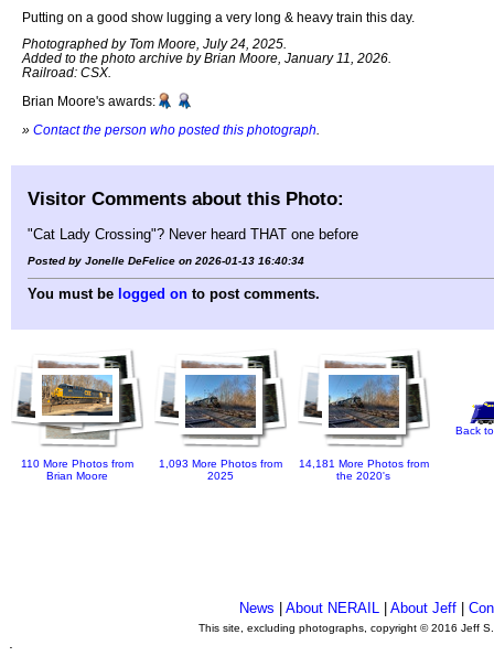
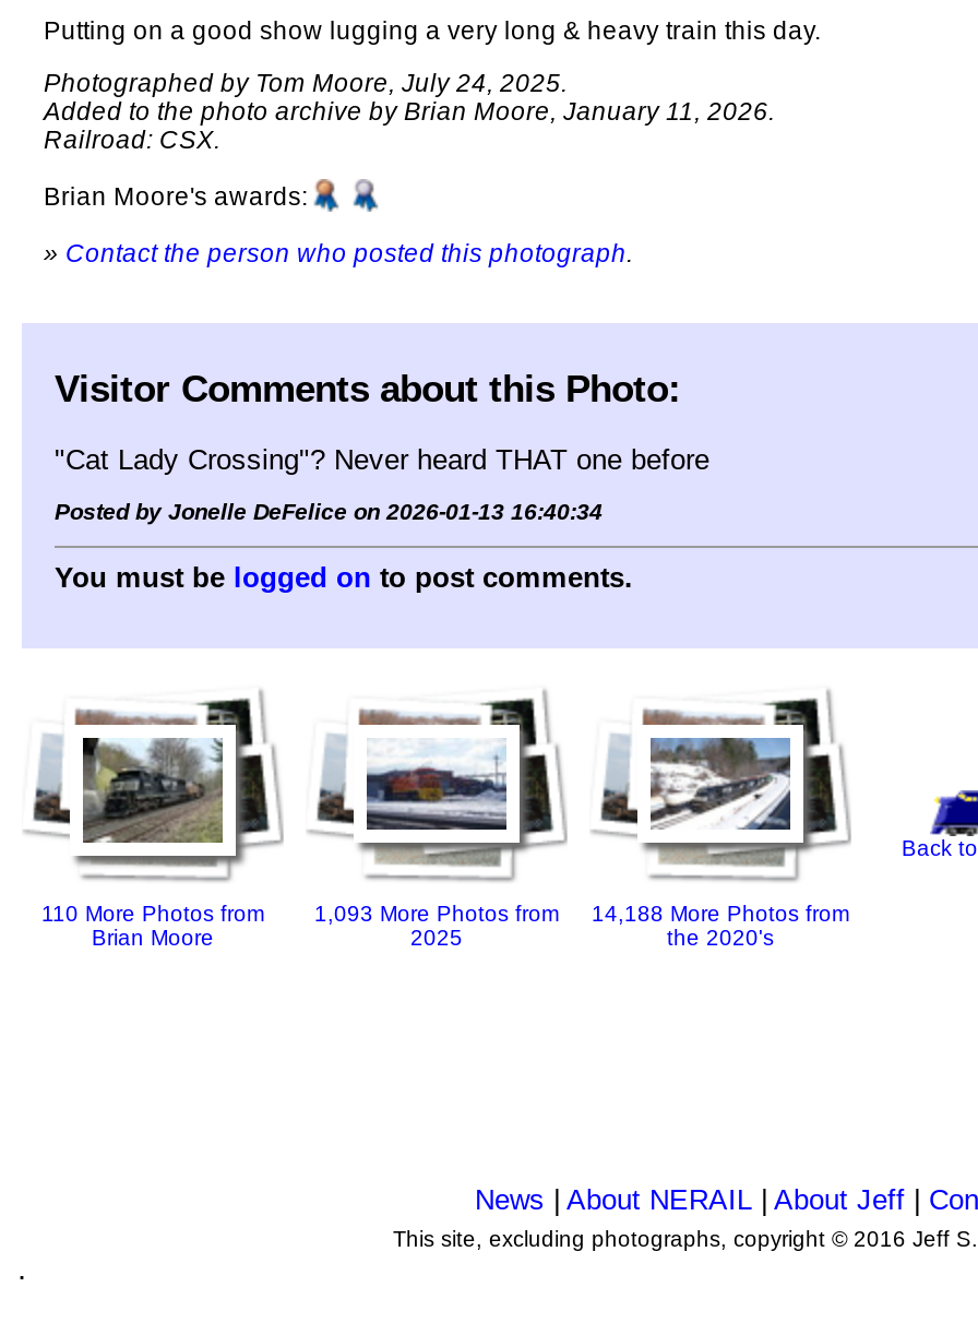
- [image]
+ [image]

- [image]
+ [image]

- [image]
- 14,181 More Photos from
+ [image]
+ 14,188 More Photos from
